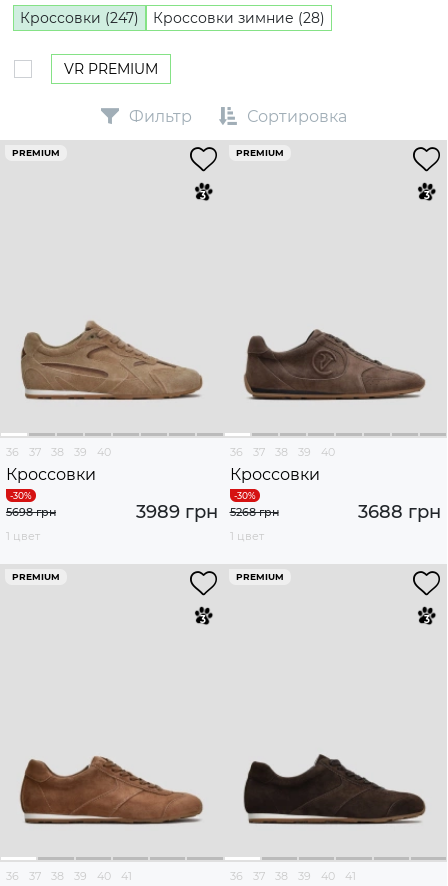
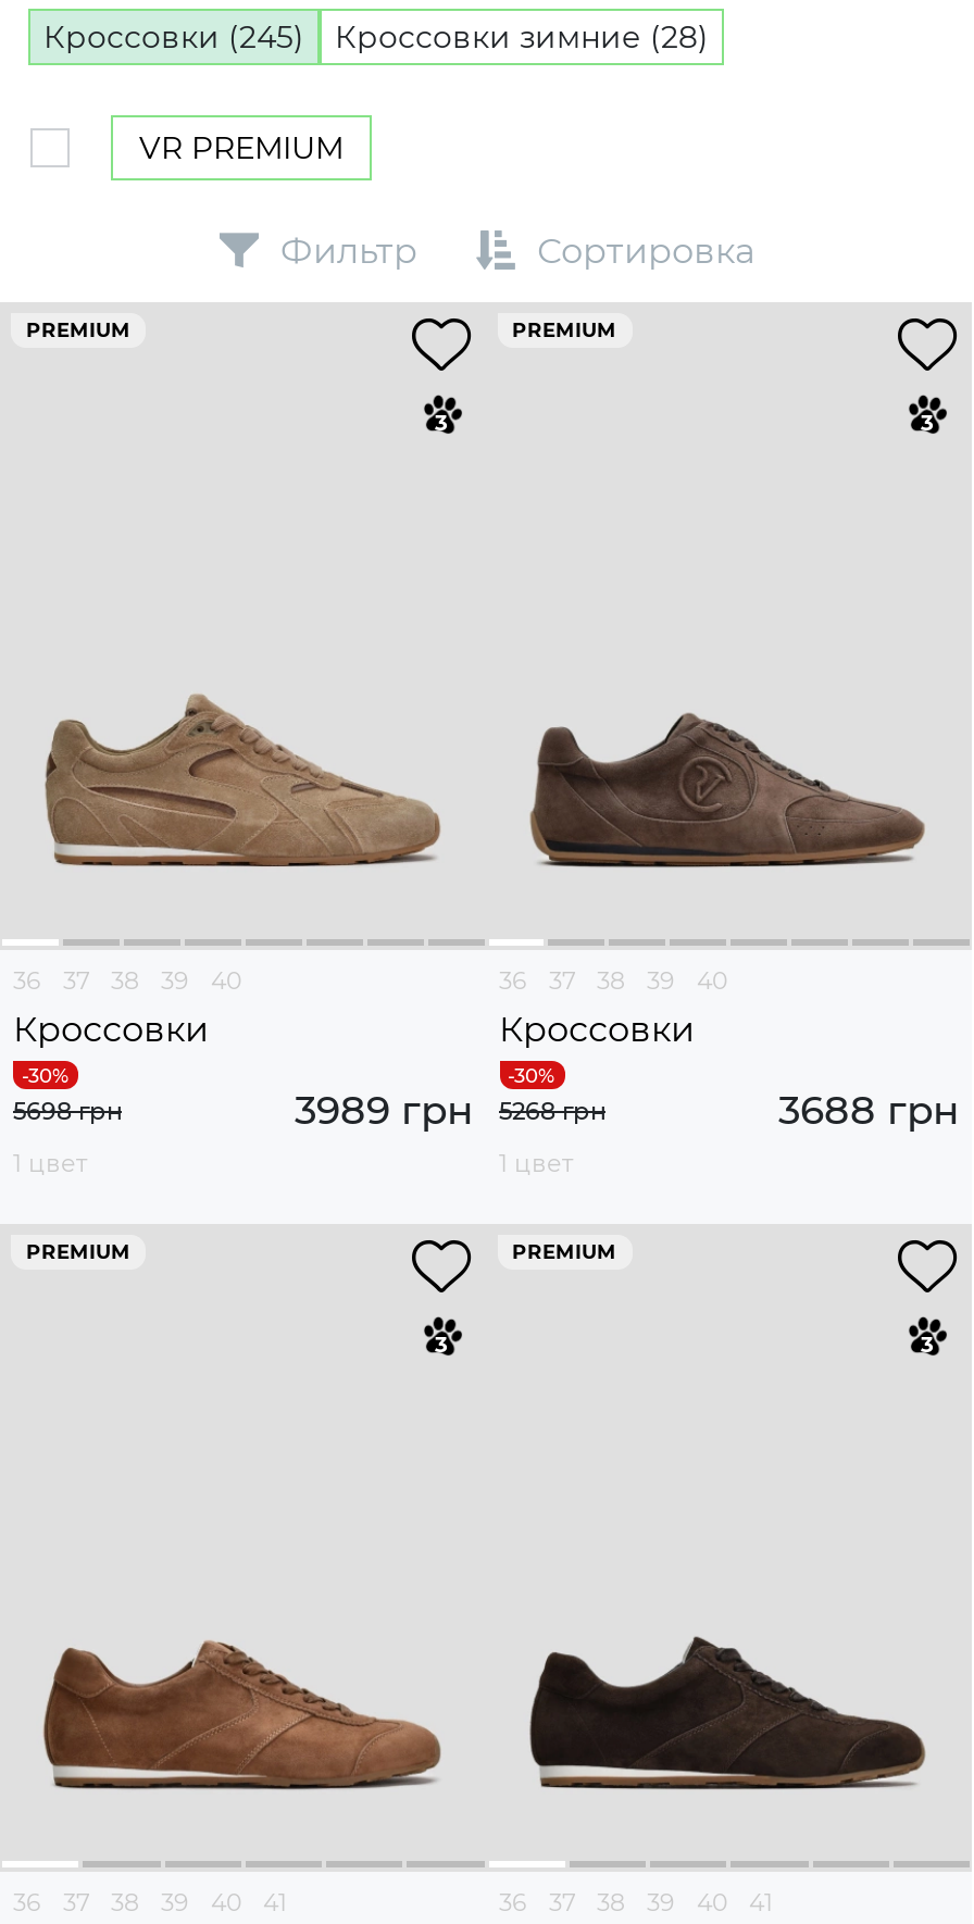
- Кроссовки (247) Кроссовки зимние (28)
+ Кроссовки (245) Кроссовки зимние (28)
